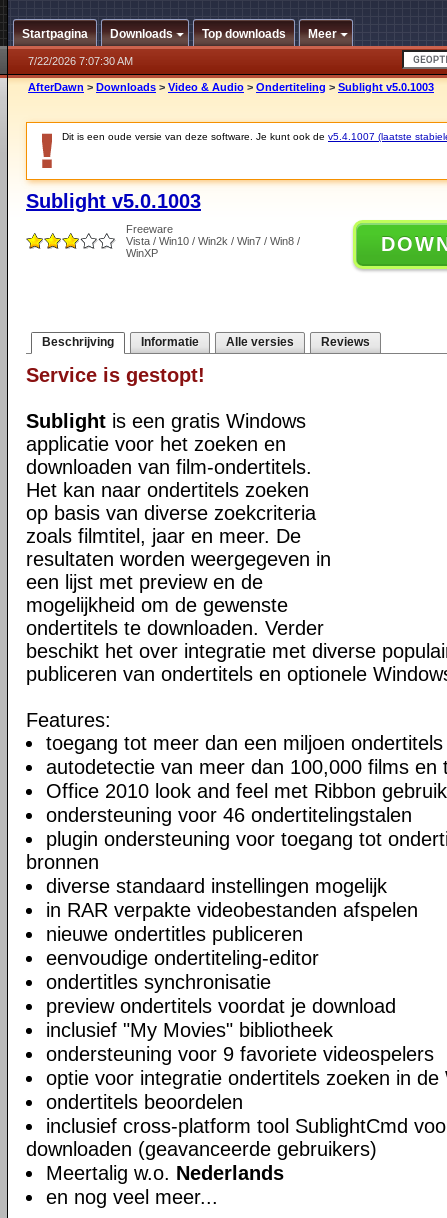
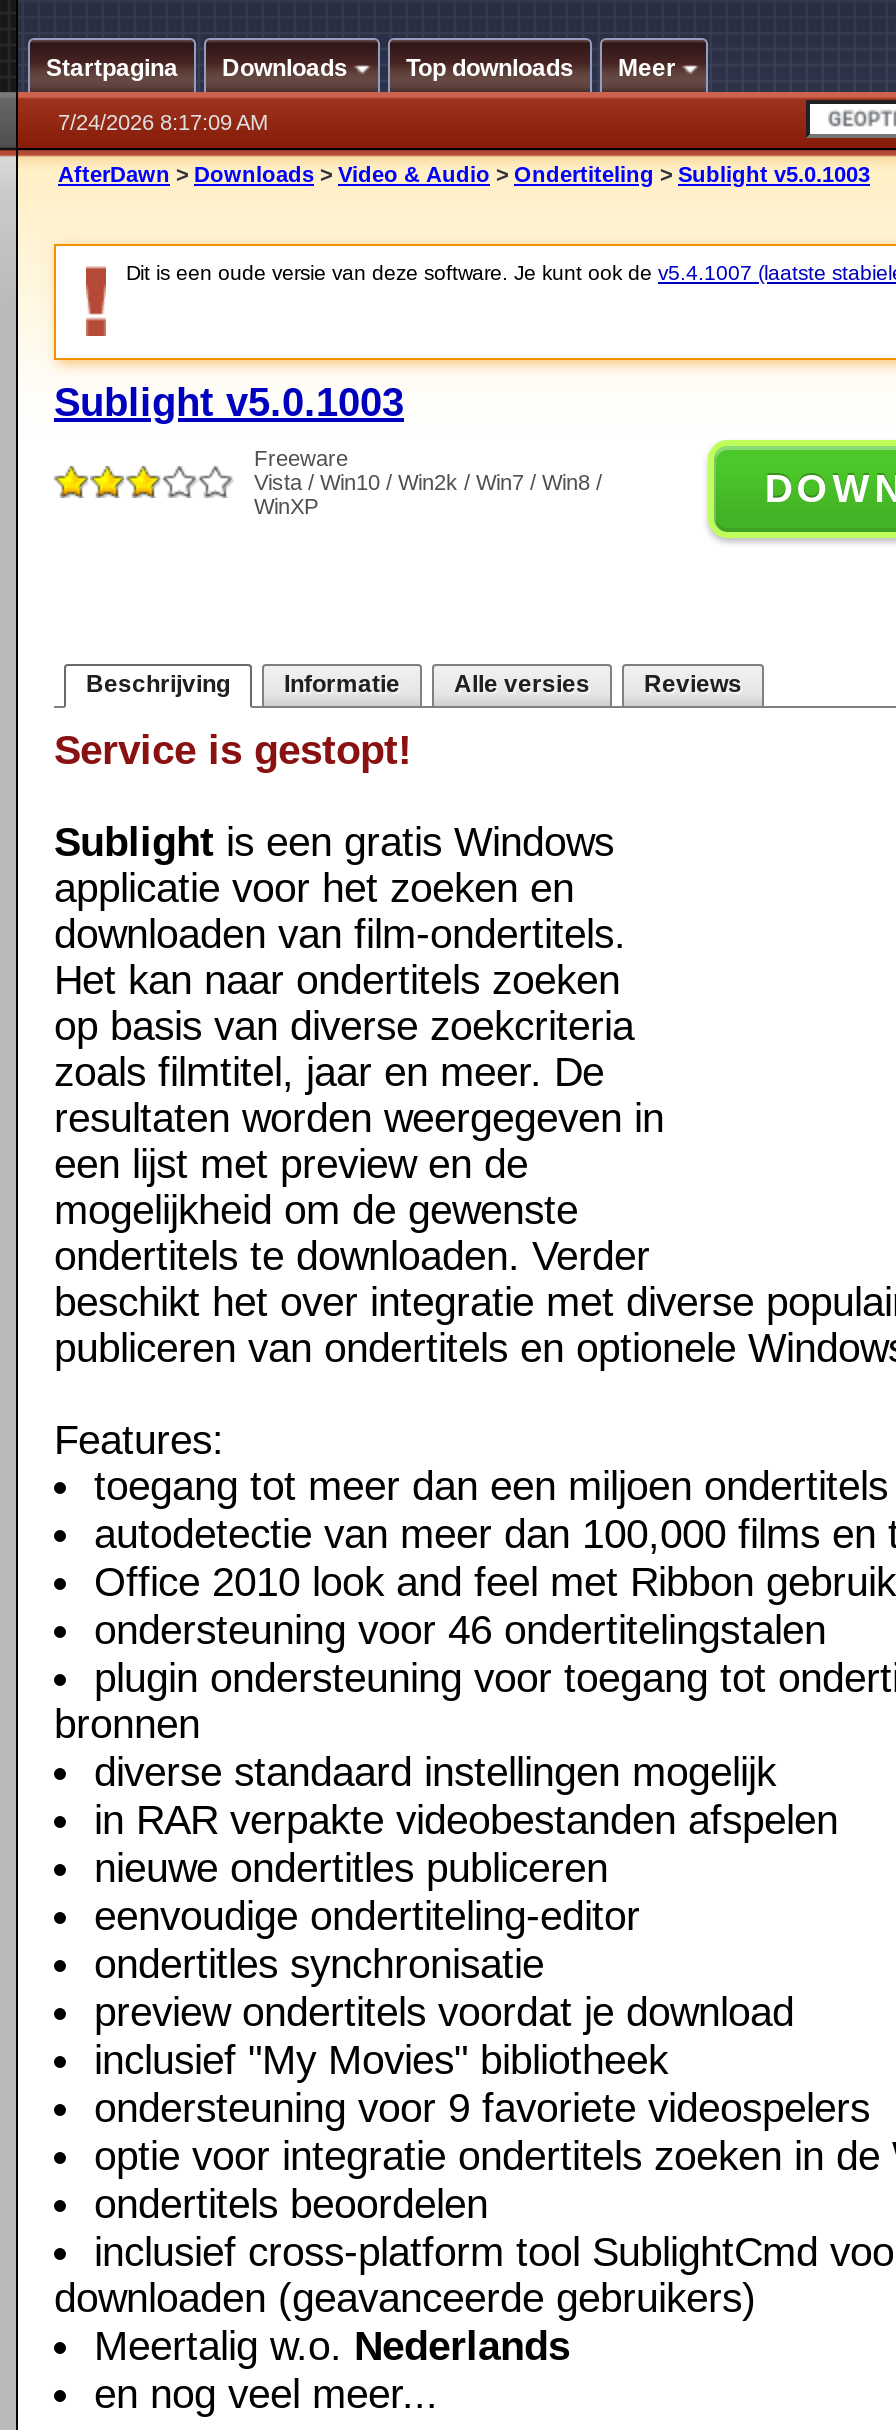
- 7/22/2026 7:07:30 AM
+ 7/24/2026 8:17:09 AM
